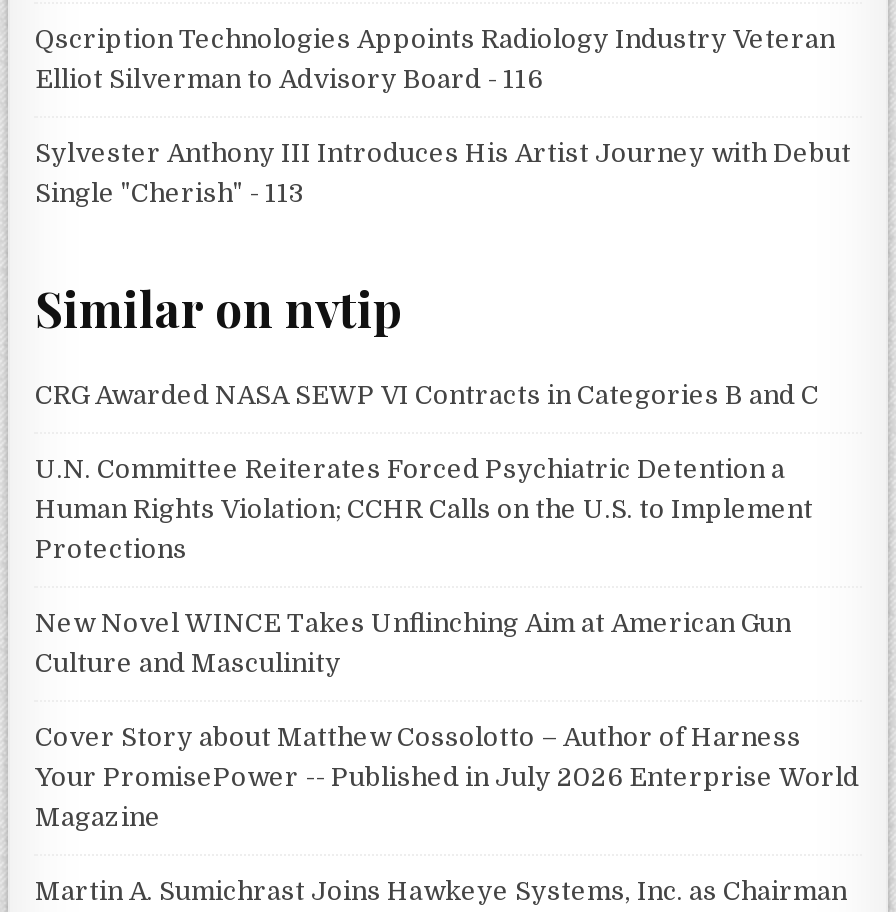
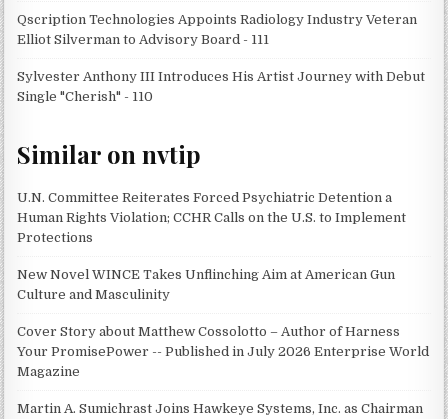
- Elliot Silverman to Advisory Board - 116
+ Elliot Silverman to Advisory Board - 111

- Single "Cherish" - 113
+ Single "Cherish" - 110

- CRG Awarded NASA SEWP VI Contracts in Categories B and C
